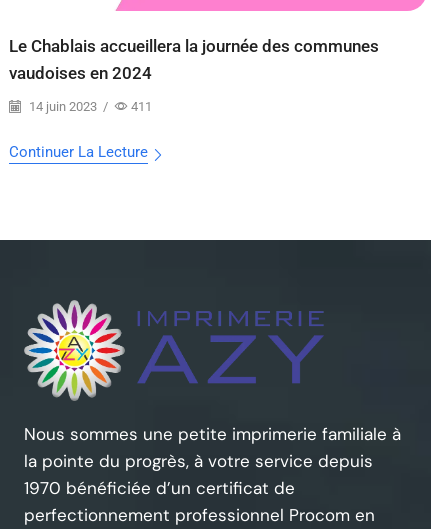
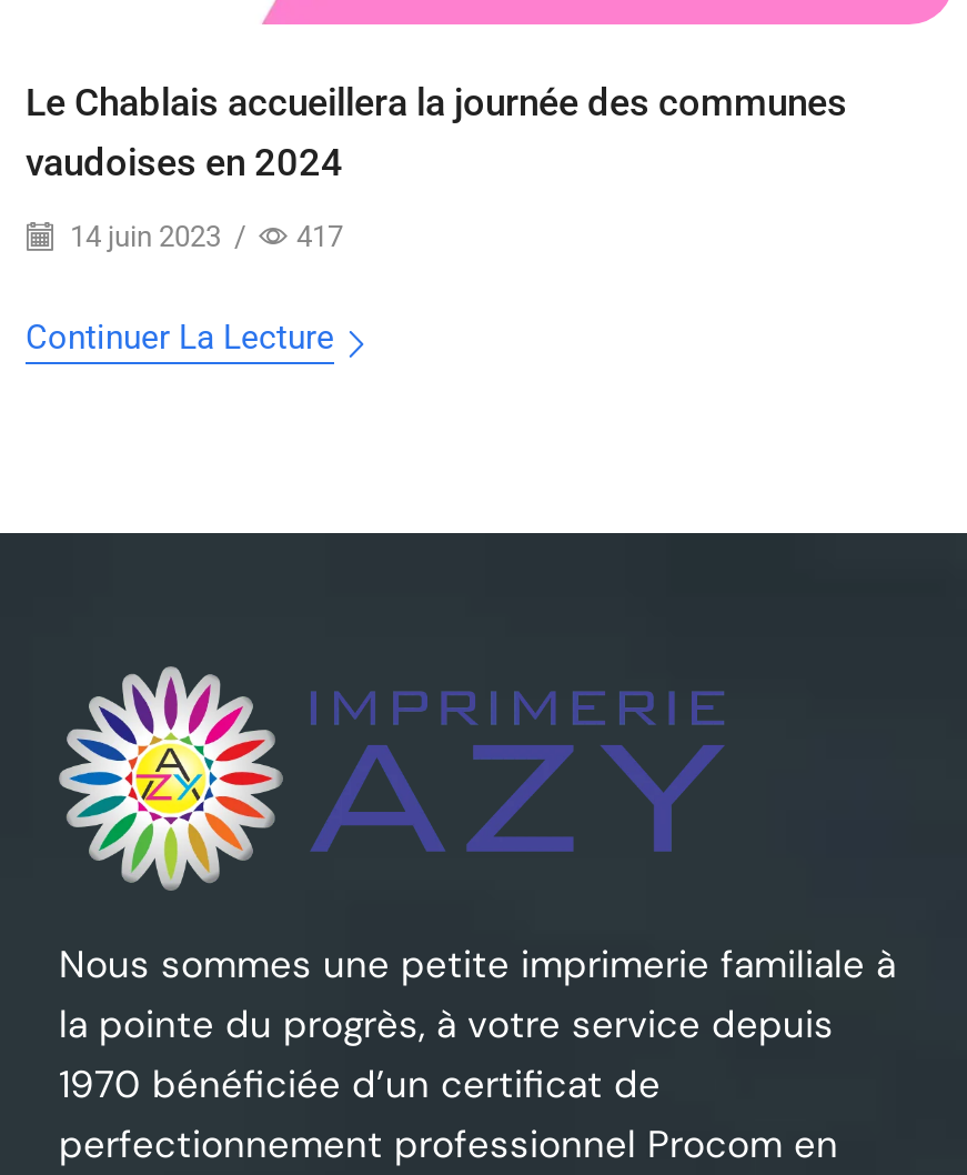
- 14 juin 2023 / 411
+ 14 juin 2023 / 417
